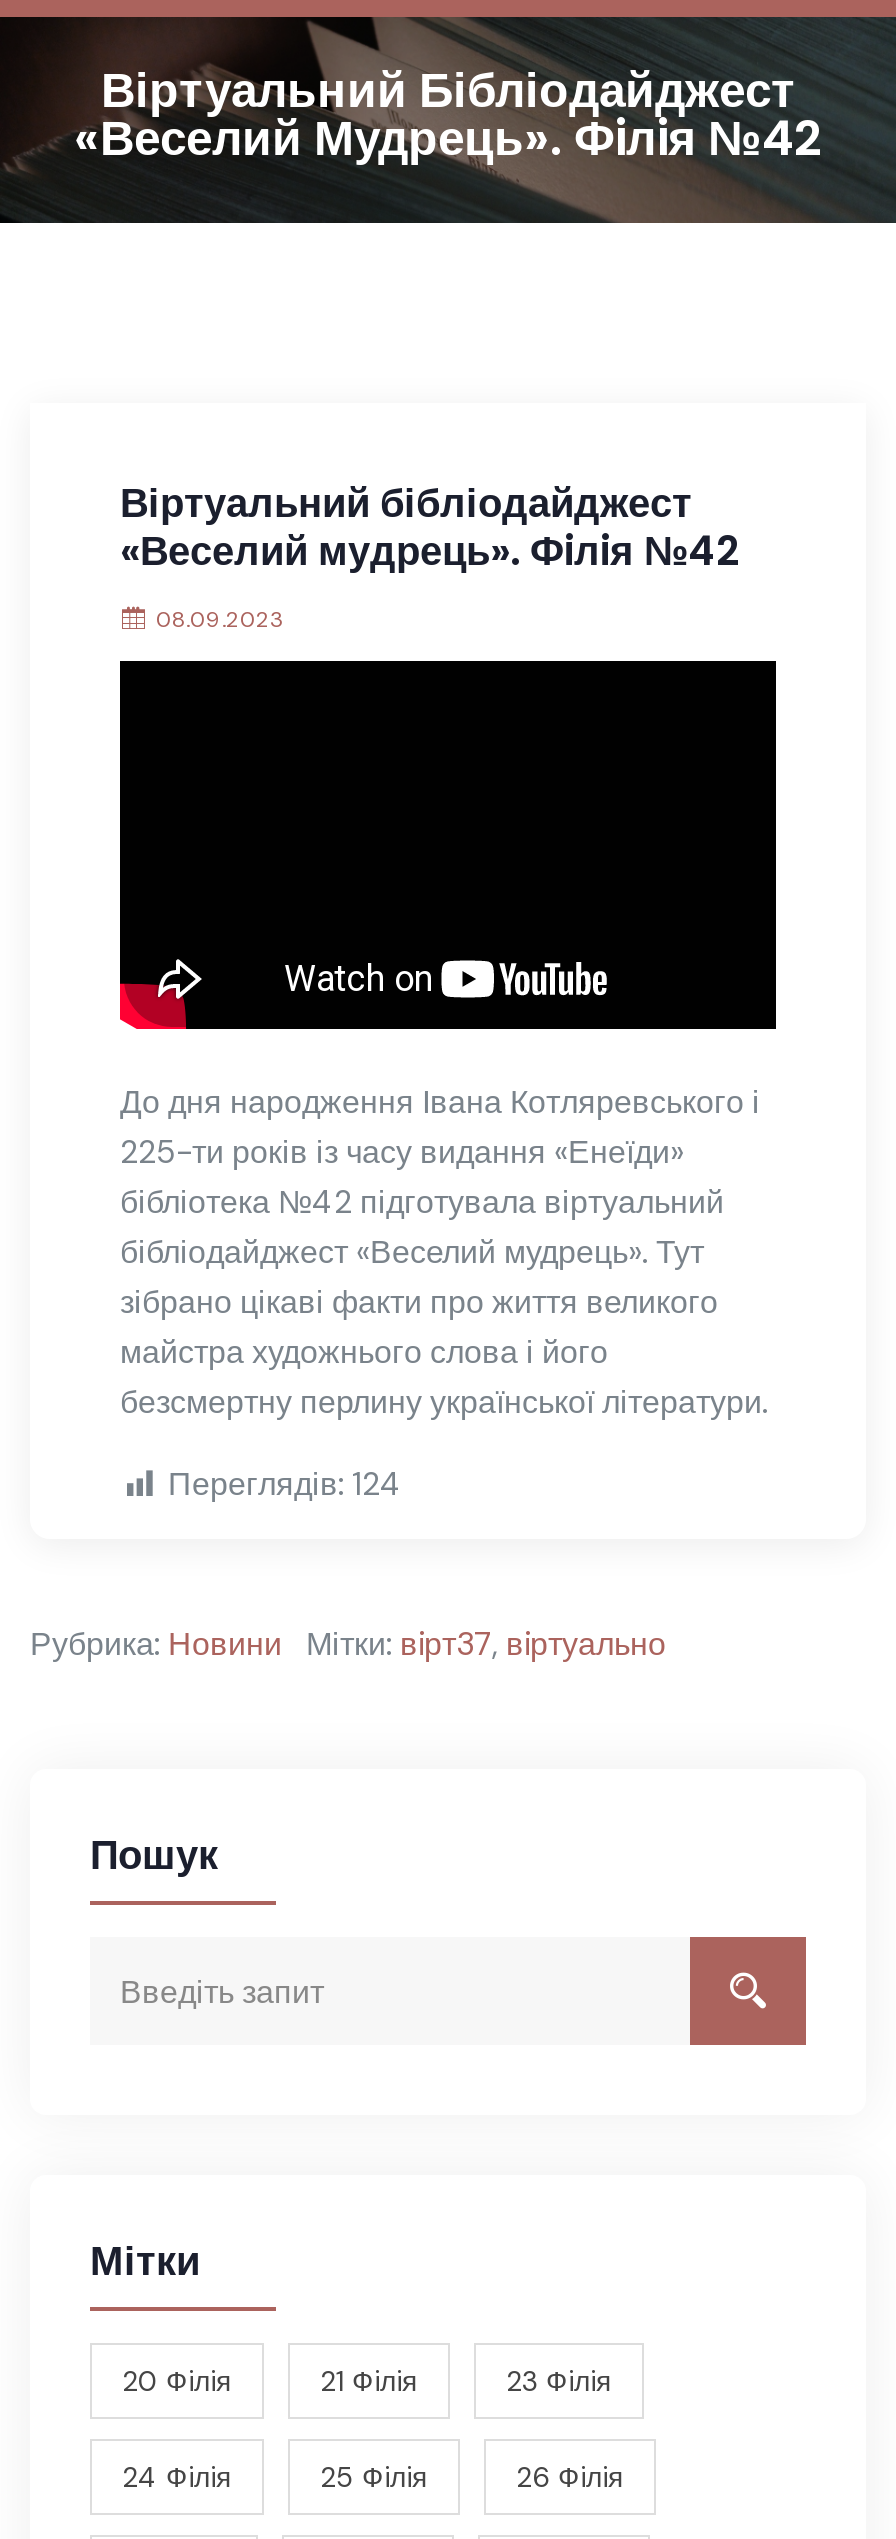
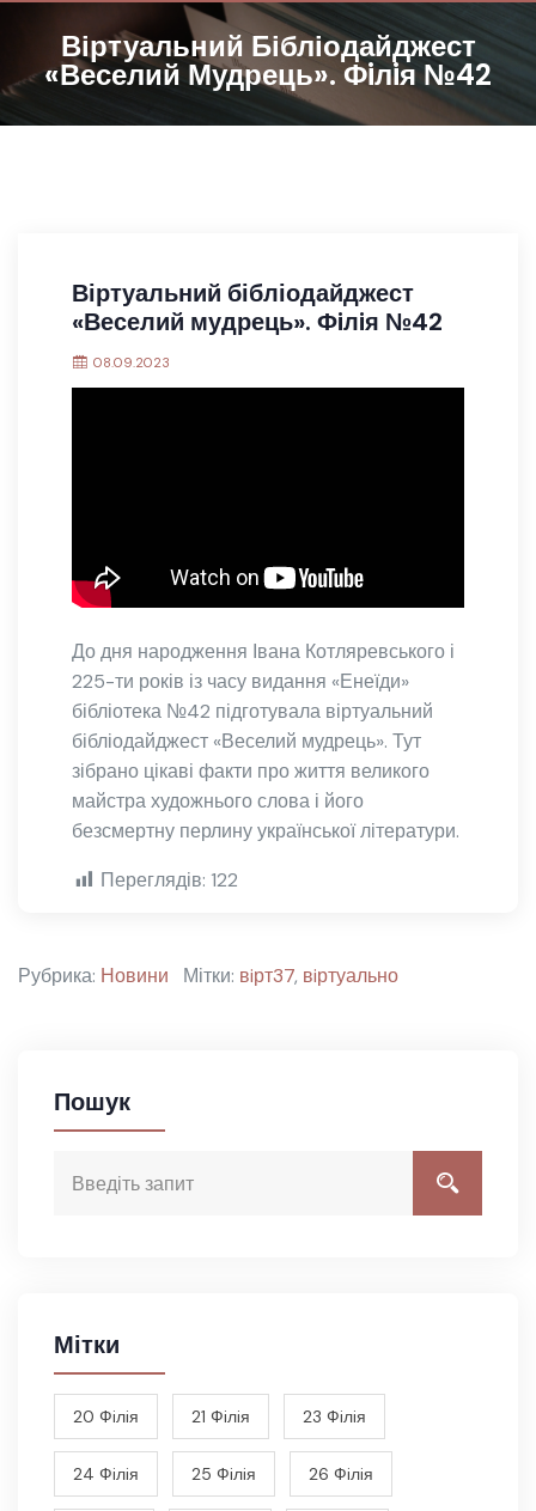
- Переглядів: 124
+ Переглядів: 122
